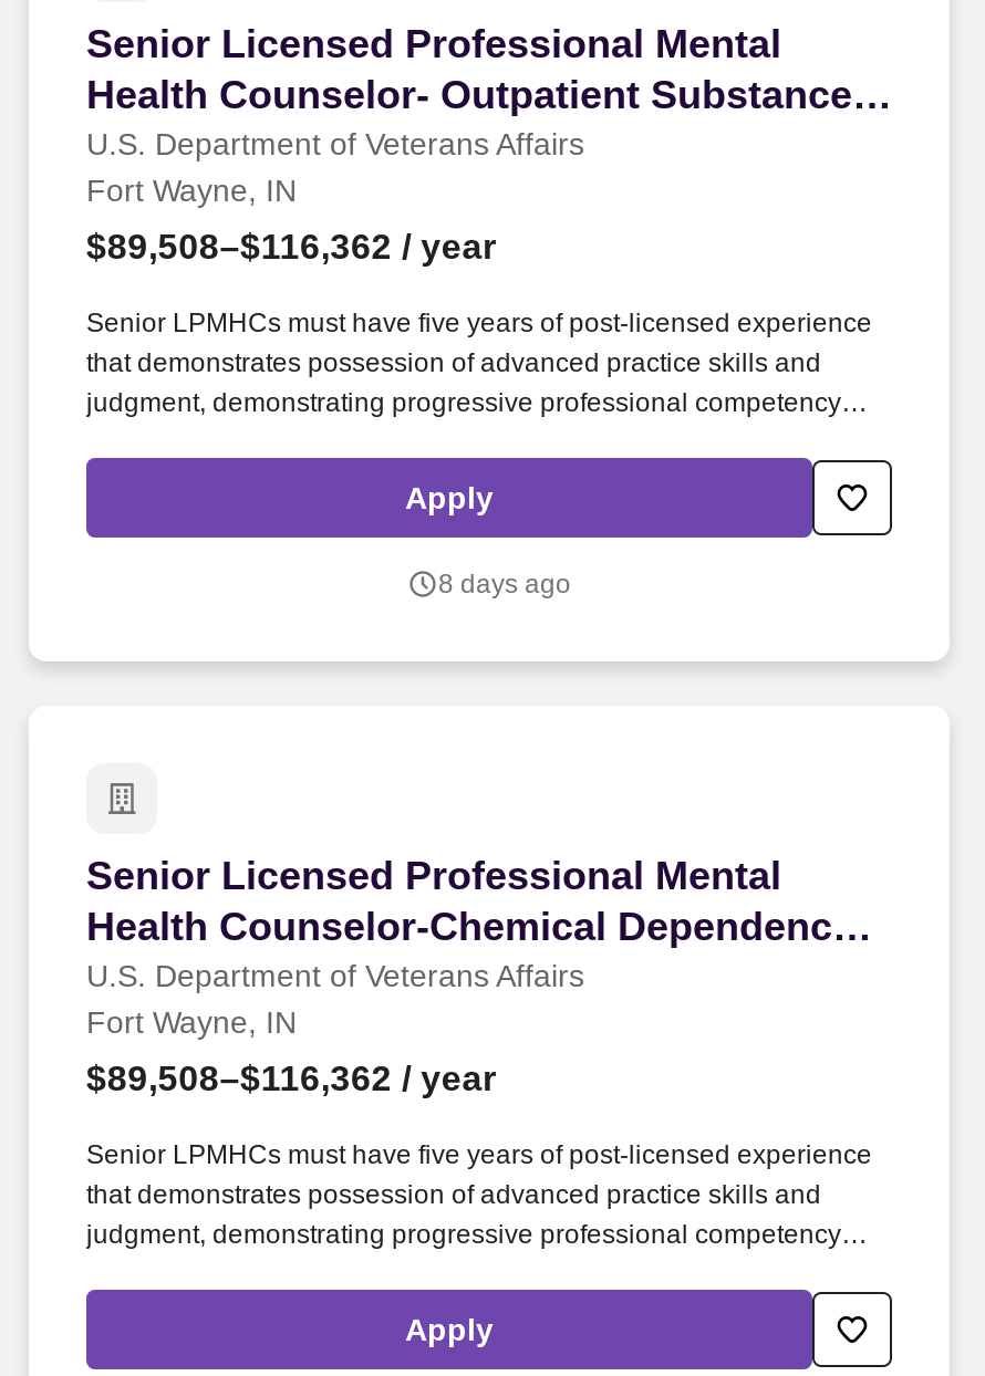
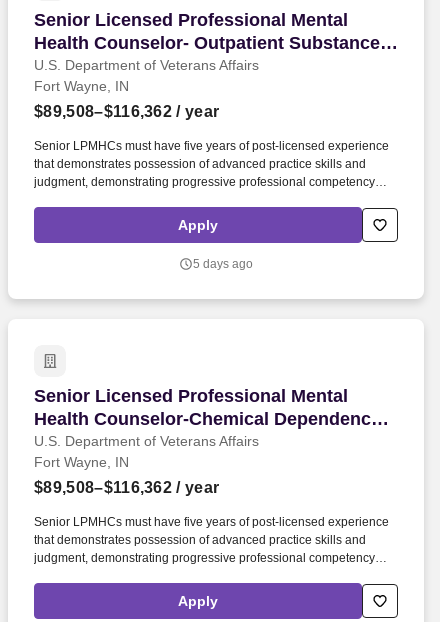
- 8 days ago
+ 5 days ago
